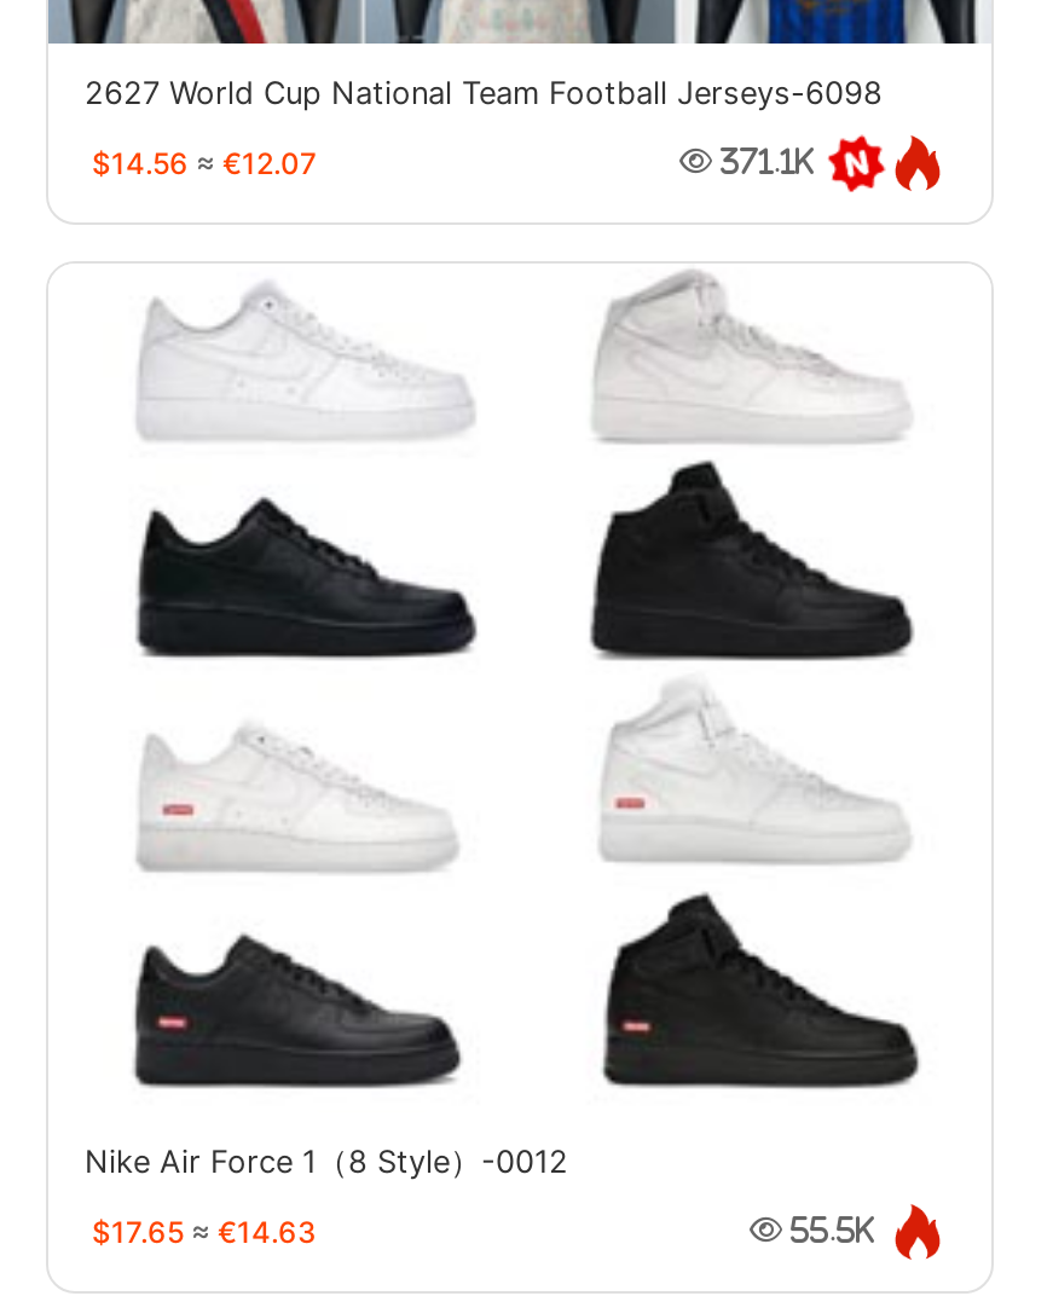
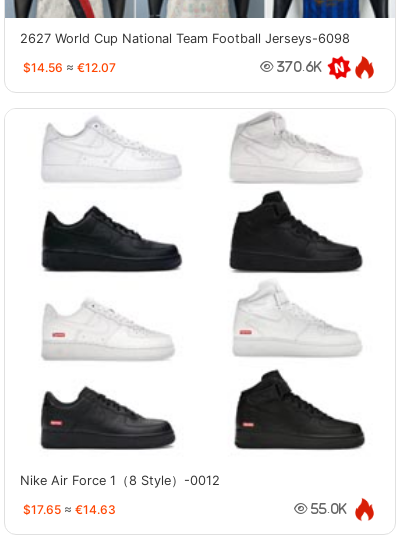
- 371.1K
+ 370.6K

- 55.5K
+ 55.0K
